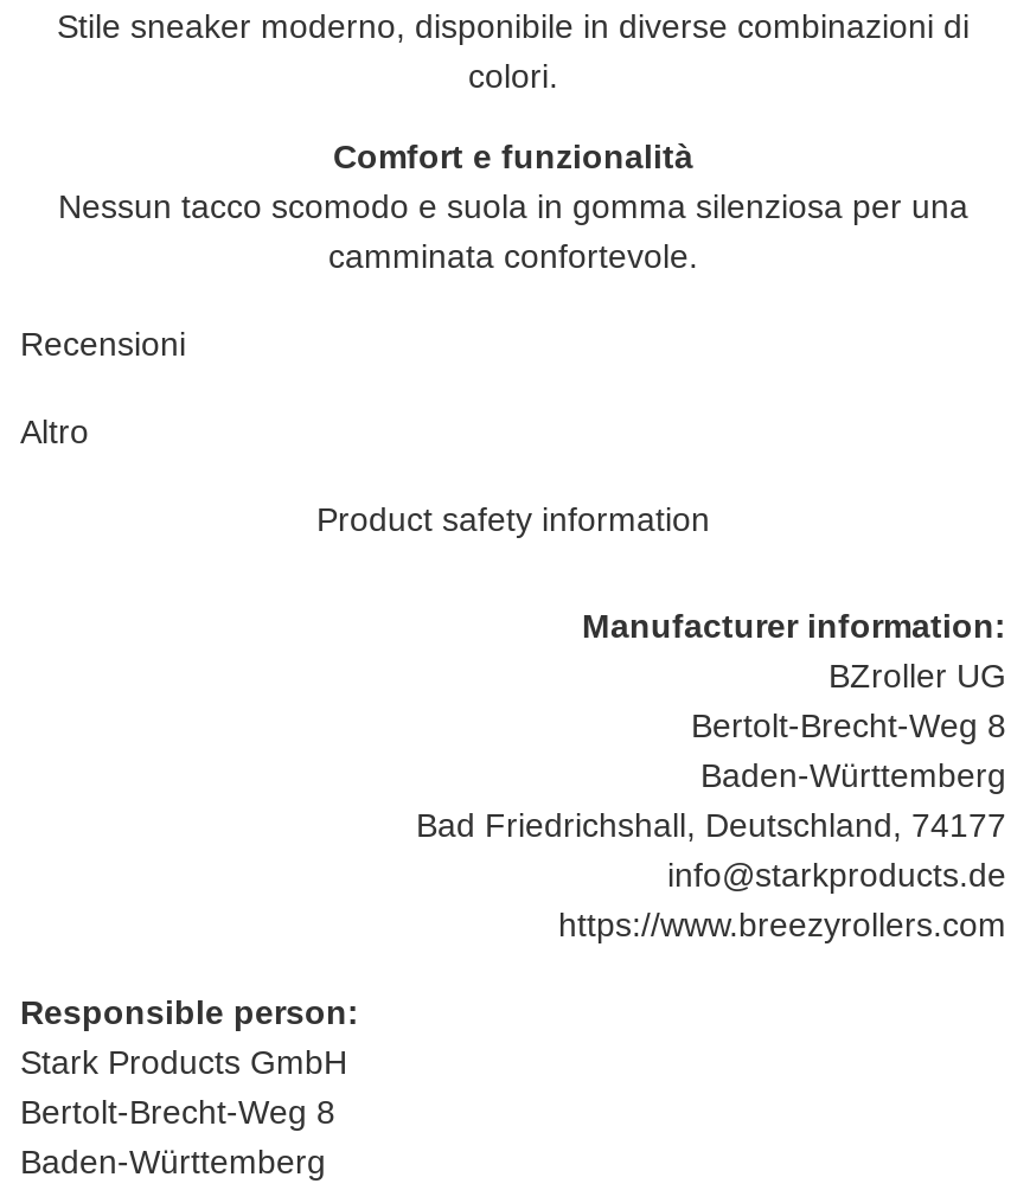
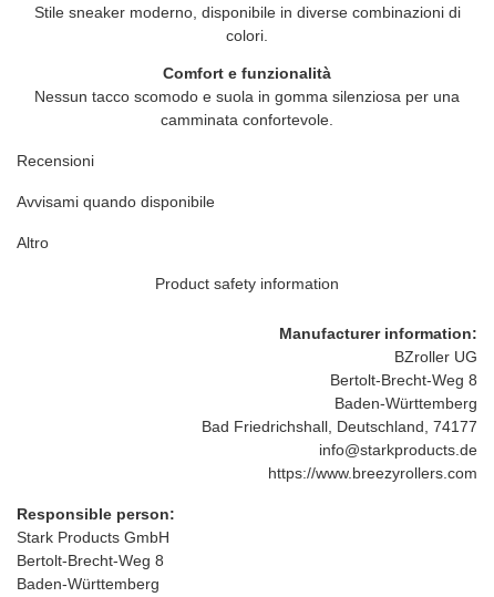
+ Avvisami quando disponibile
